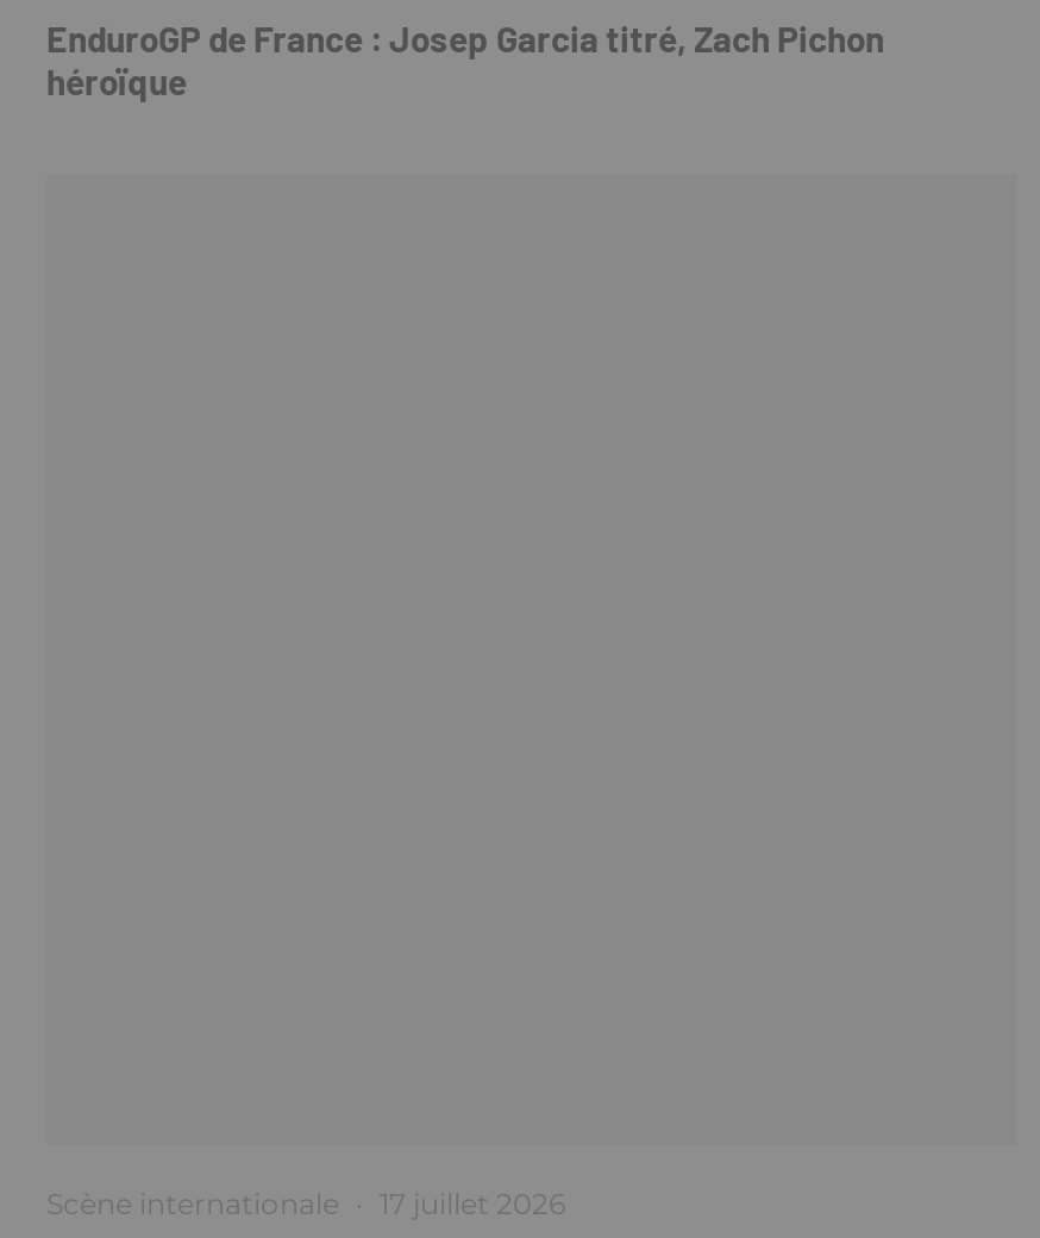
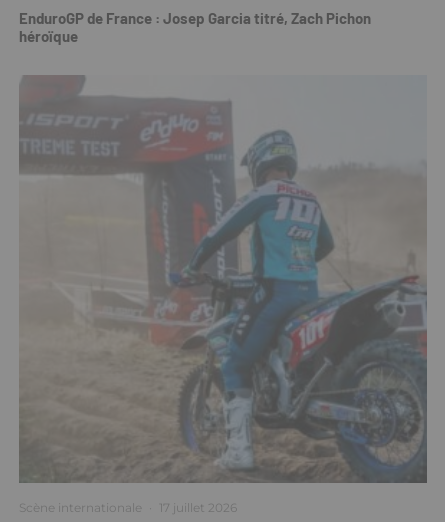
+ [image]
